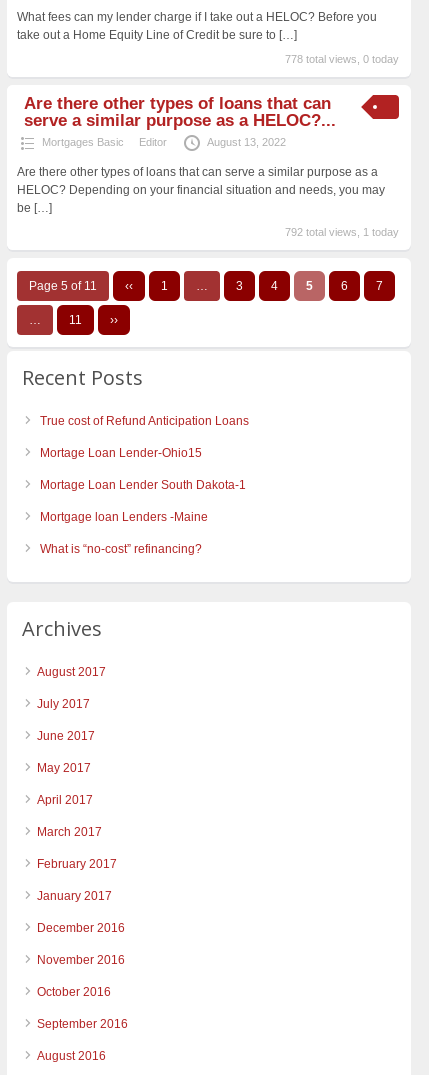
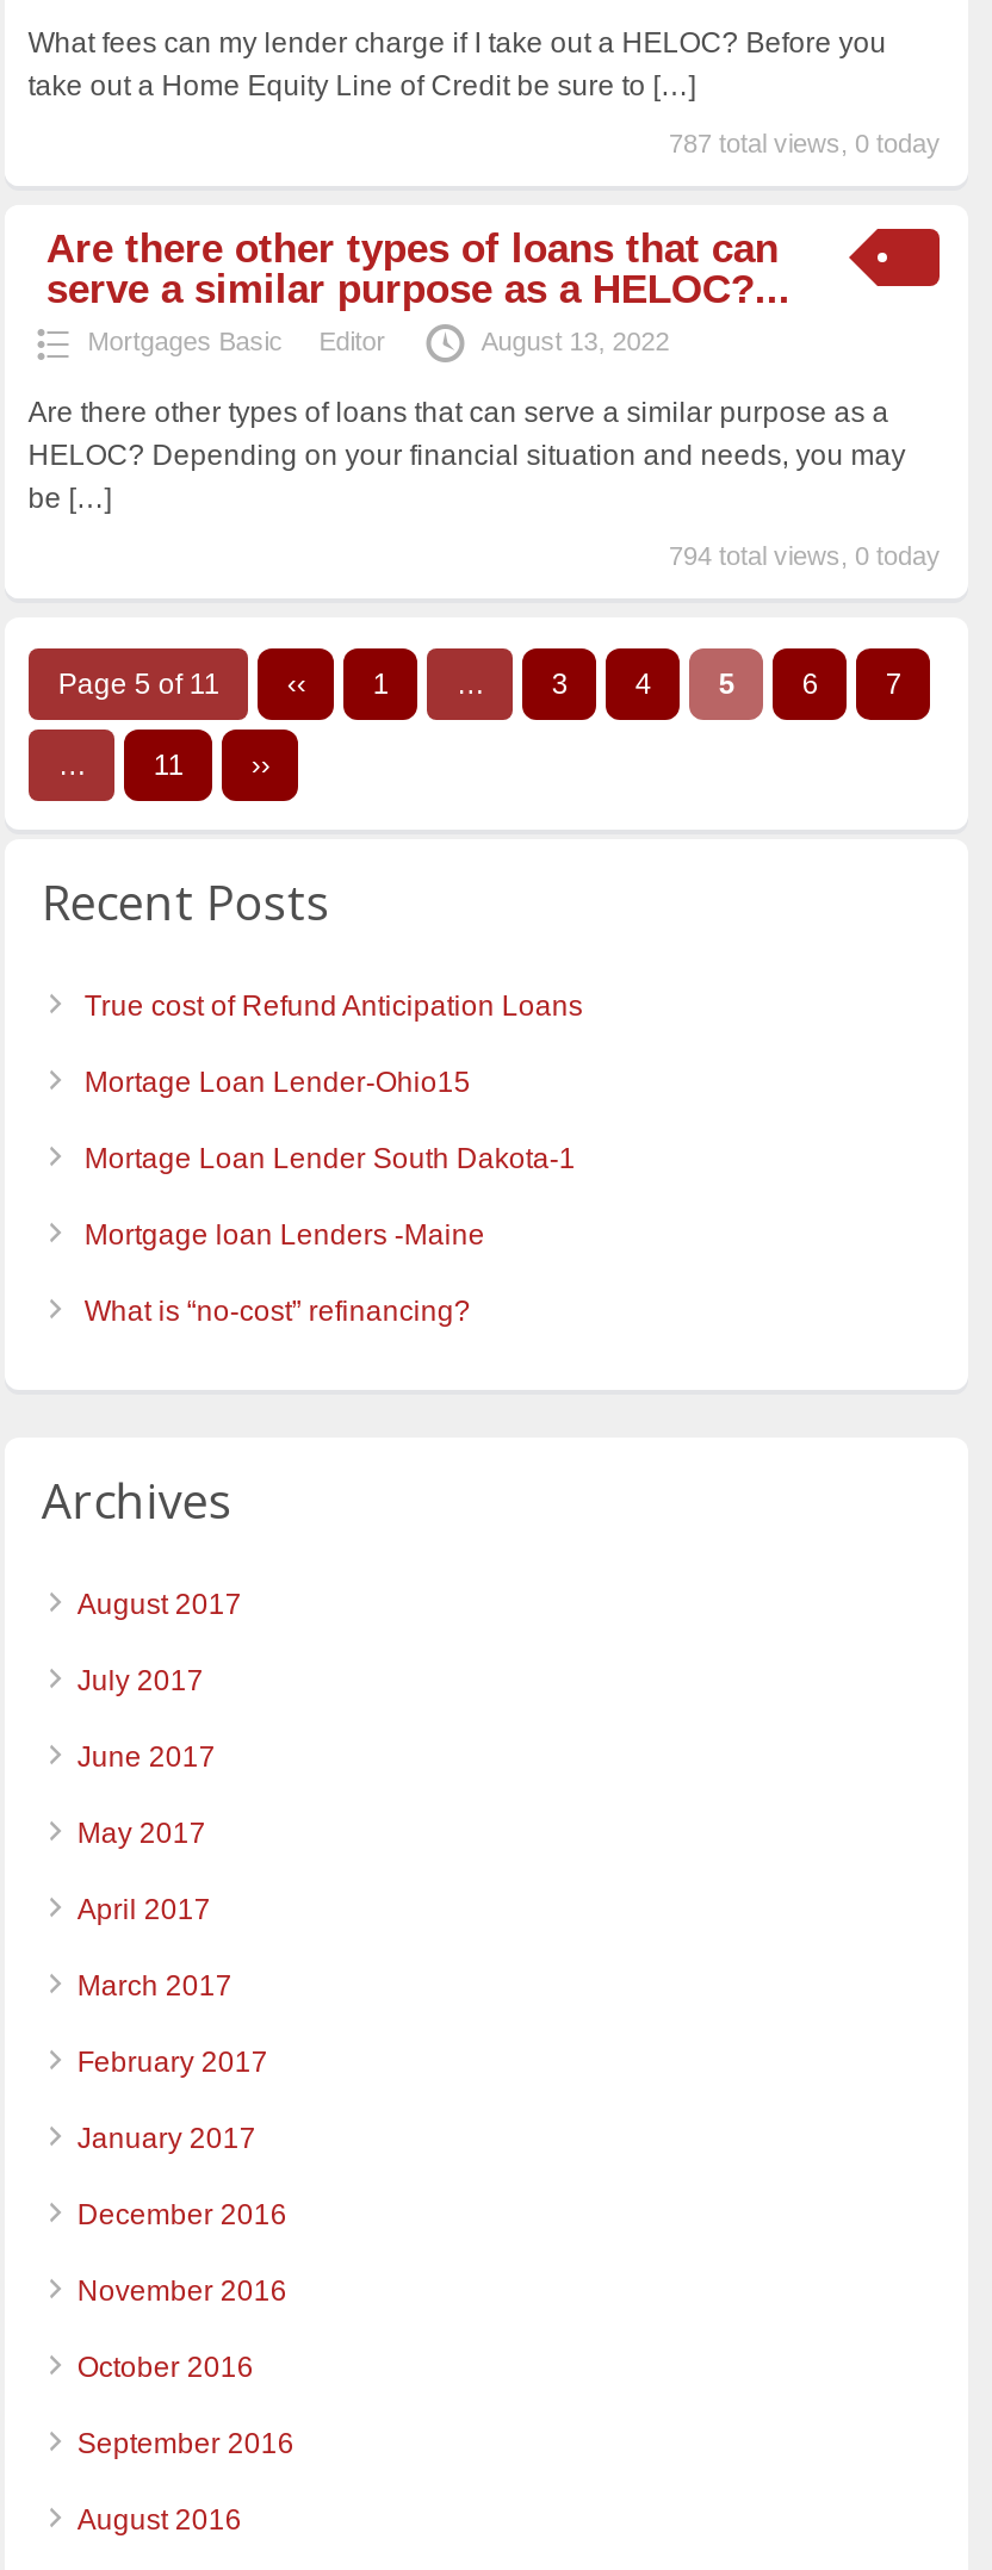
- 778 total views, 0 today
+ 787 total views, 0 today

- 792 total views, 1 today
+ 794 total views, 0 today
